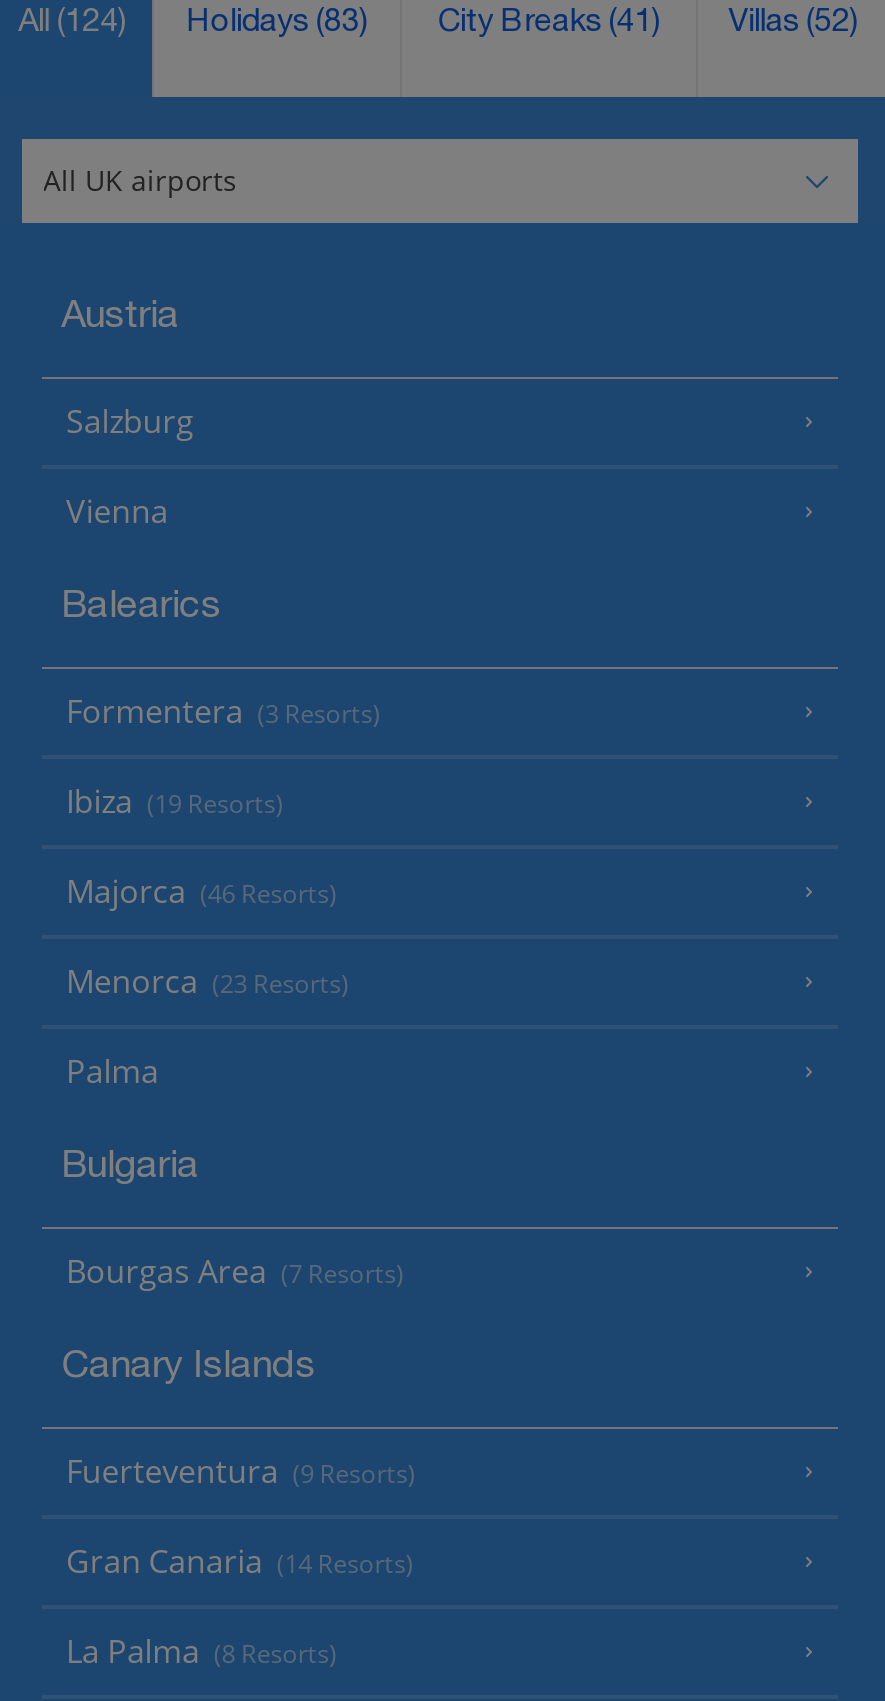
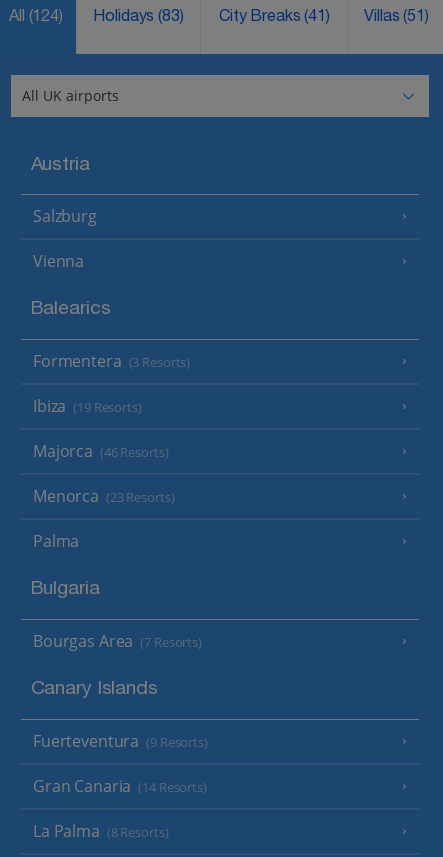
- Villas (52)
+ Villas (51)
